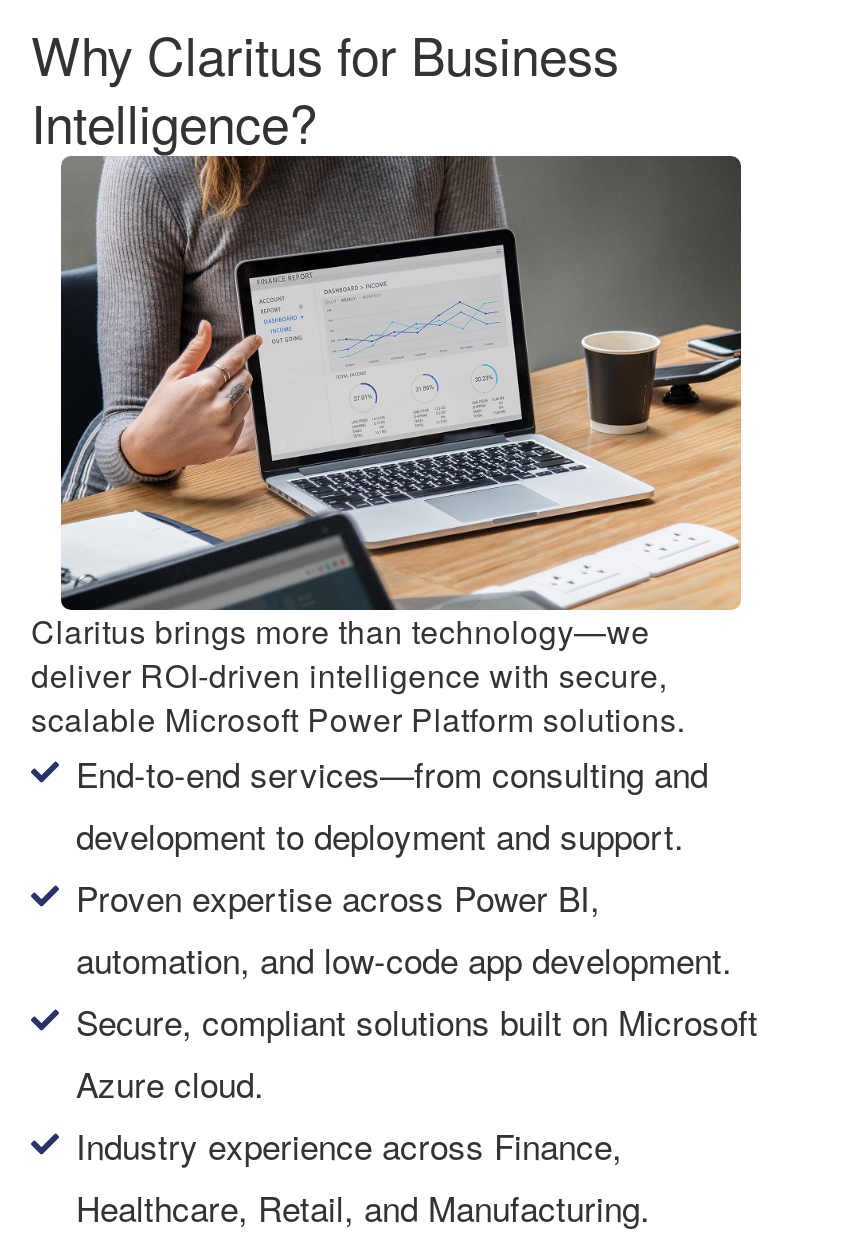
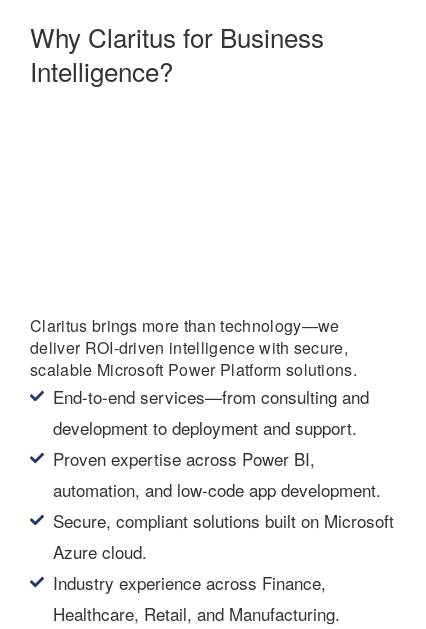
- [image]
